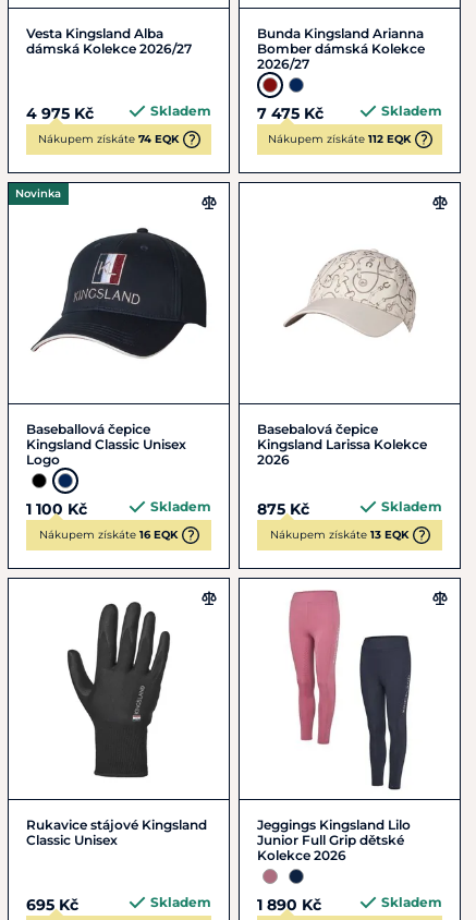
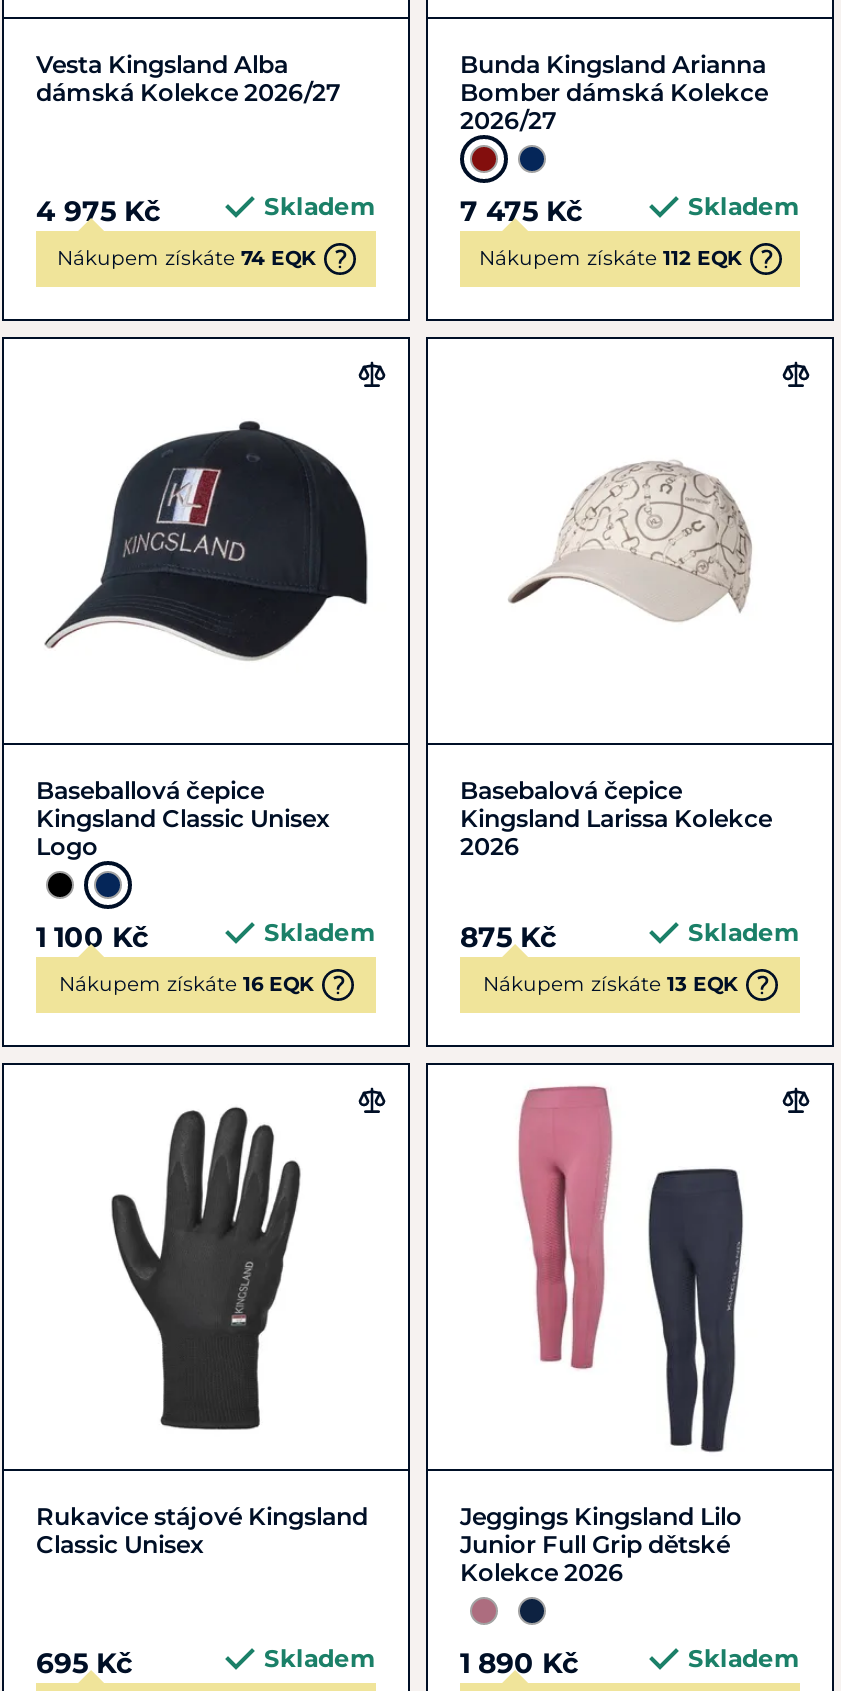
- Novinka
